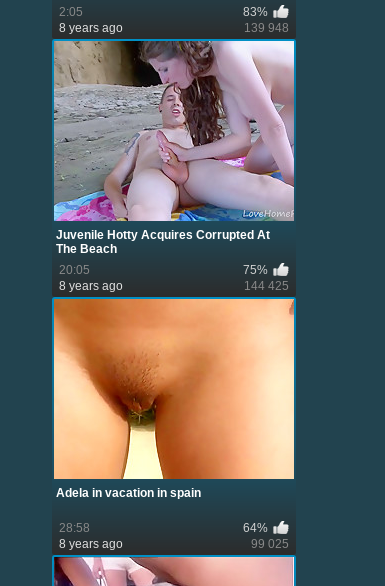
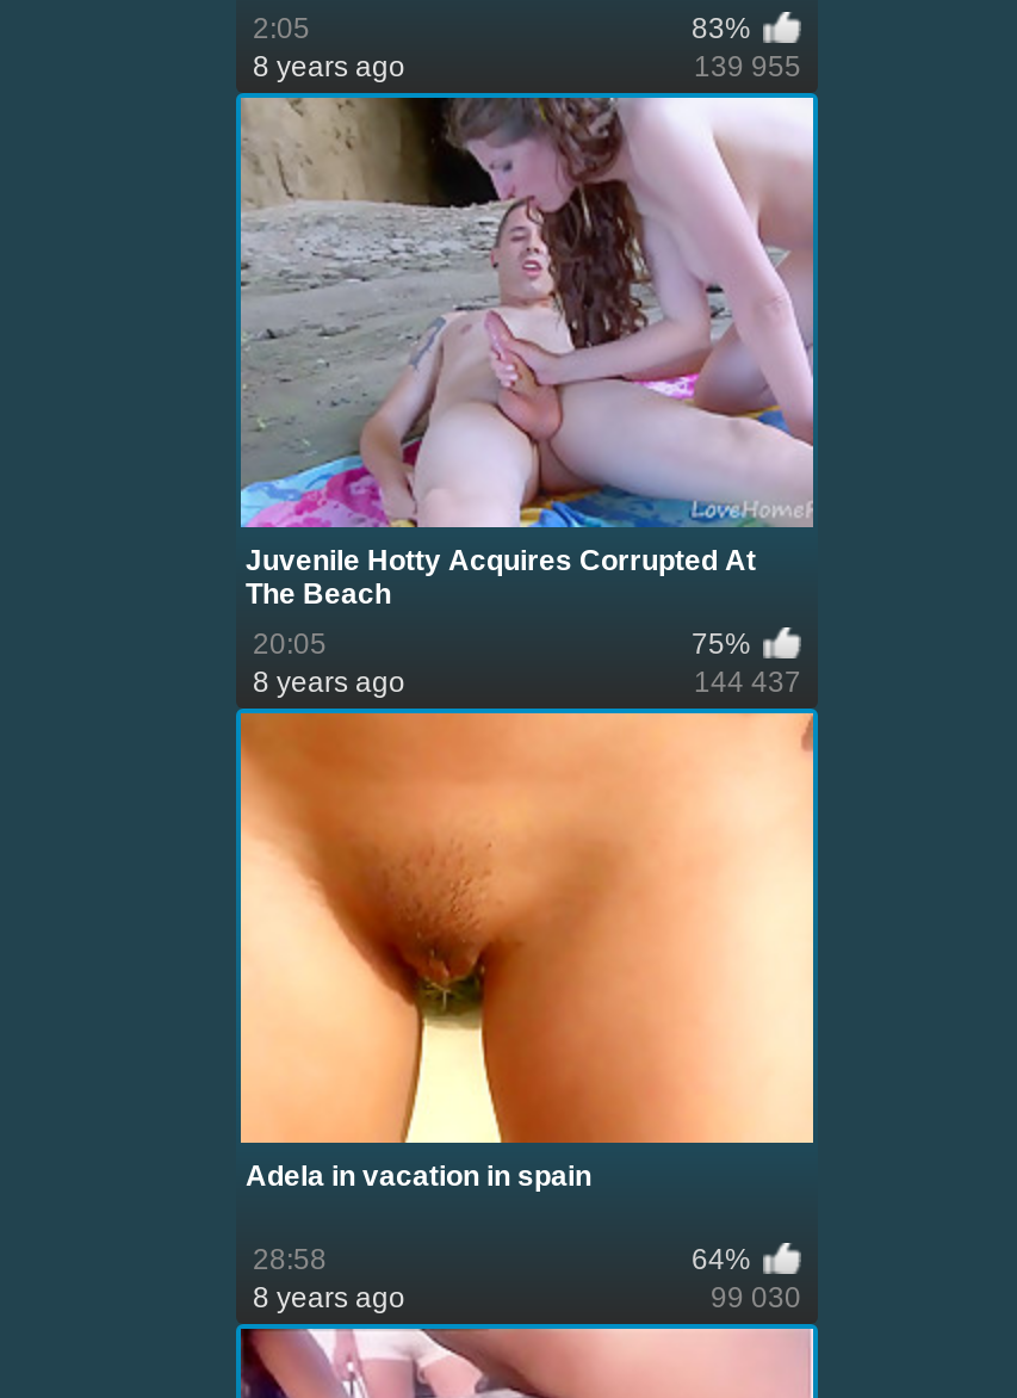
- 139 948
+ 139 955

- 144 425
+ 144 437

- 99 025
+ 99 030
